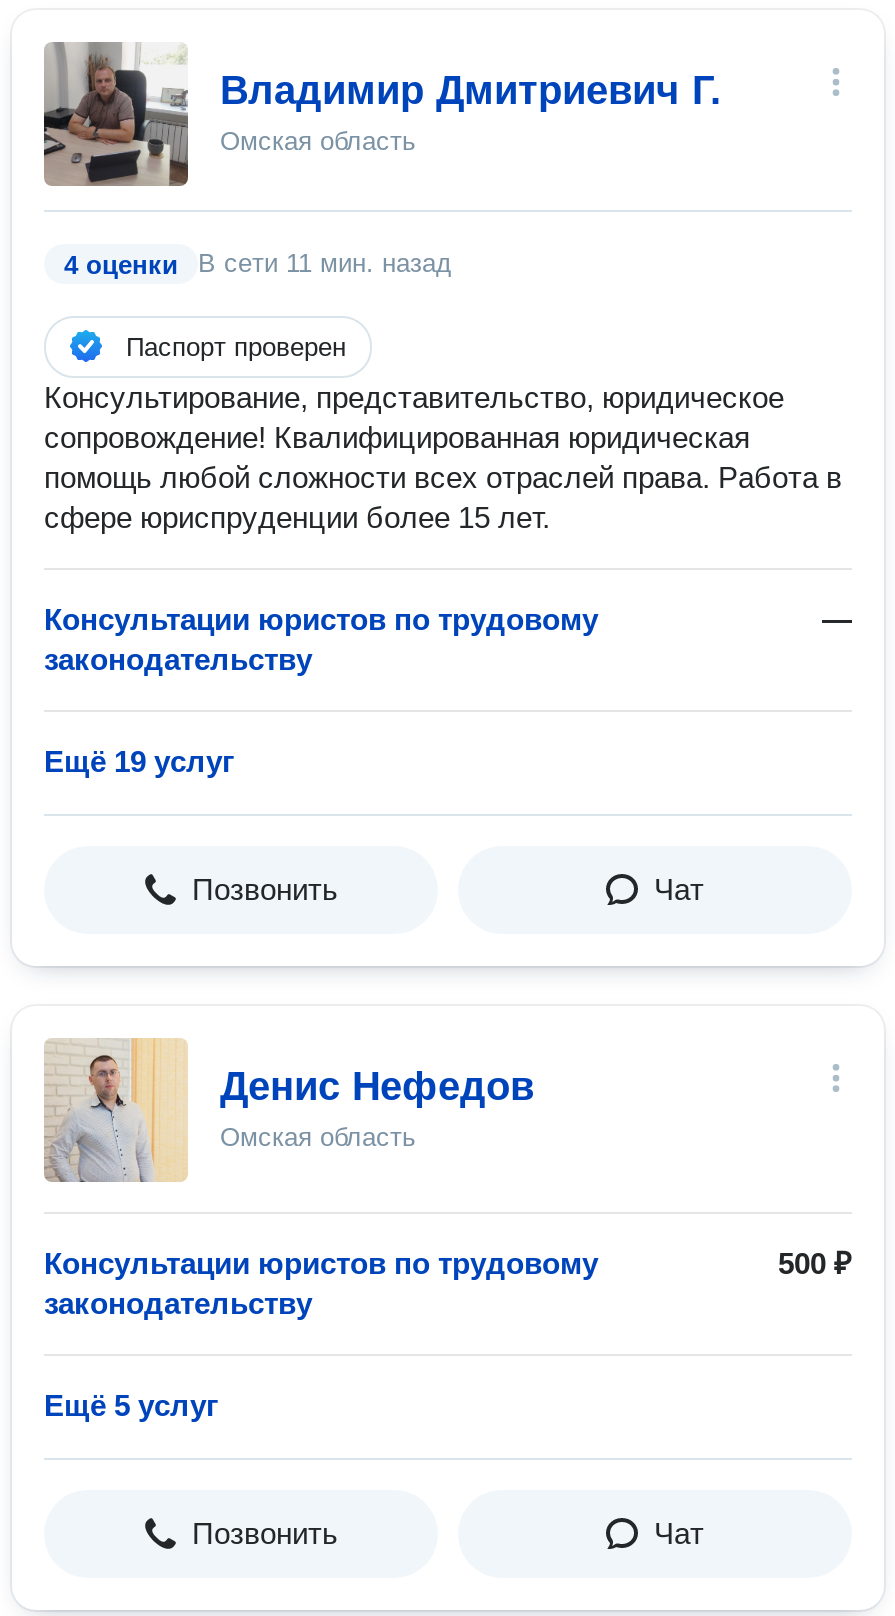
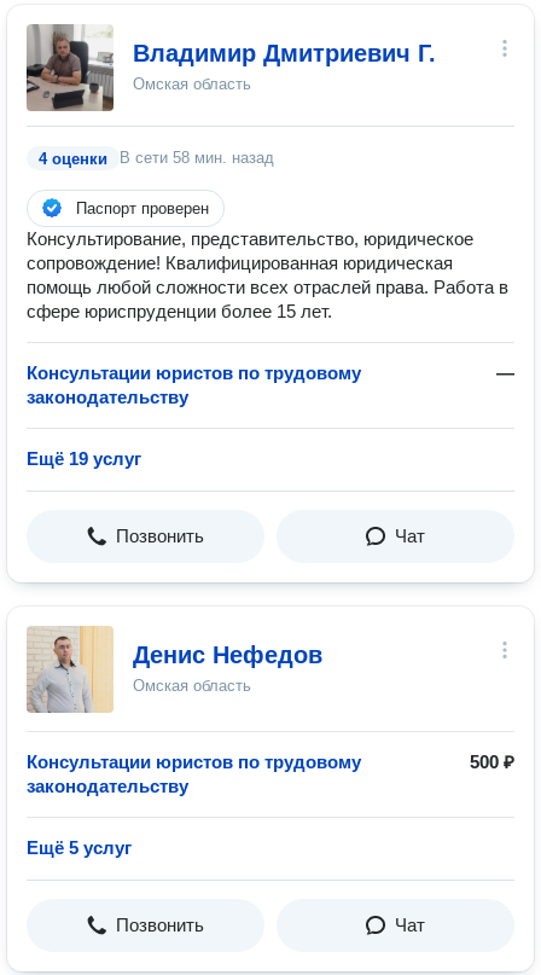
- В сети 11 мин. назад
+ В сети 58 мин. назад
